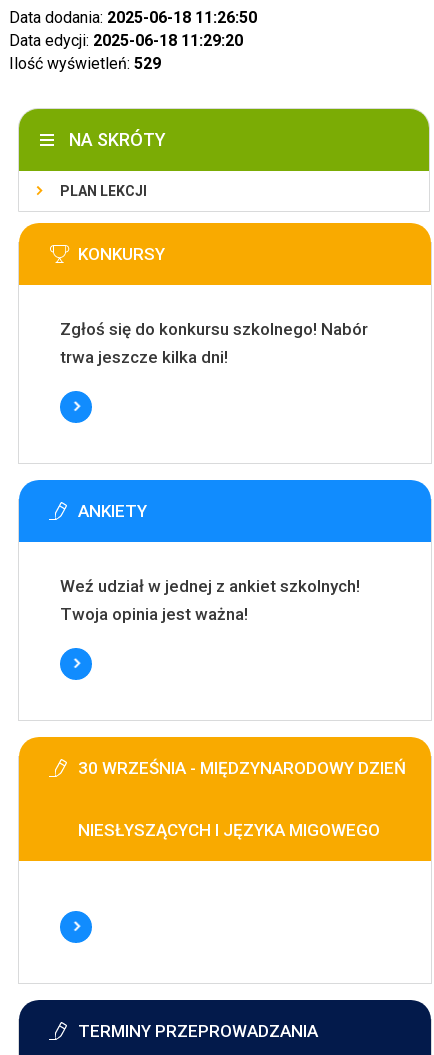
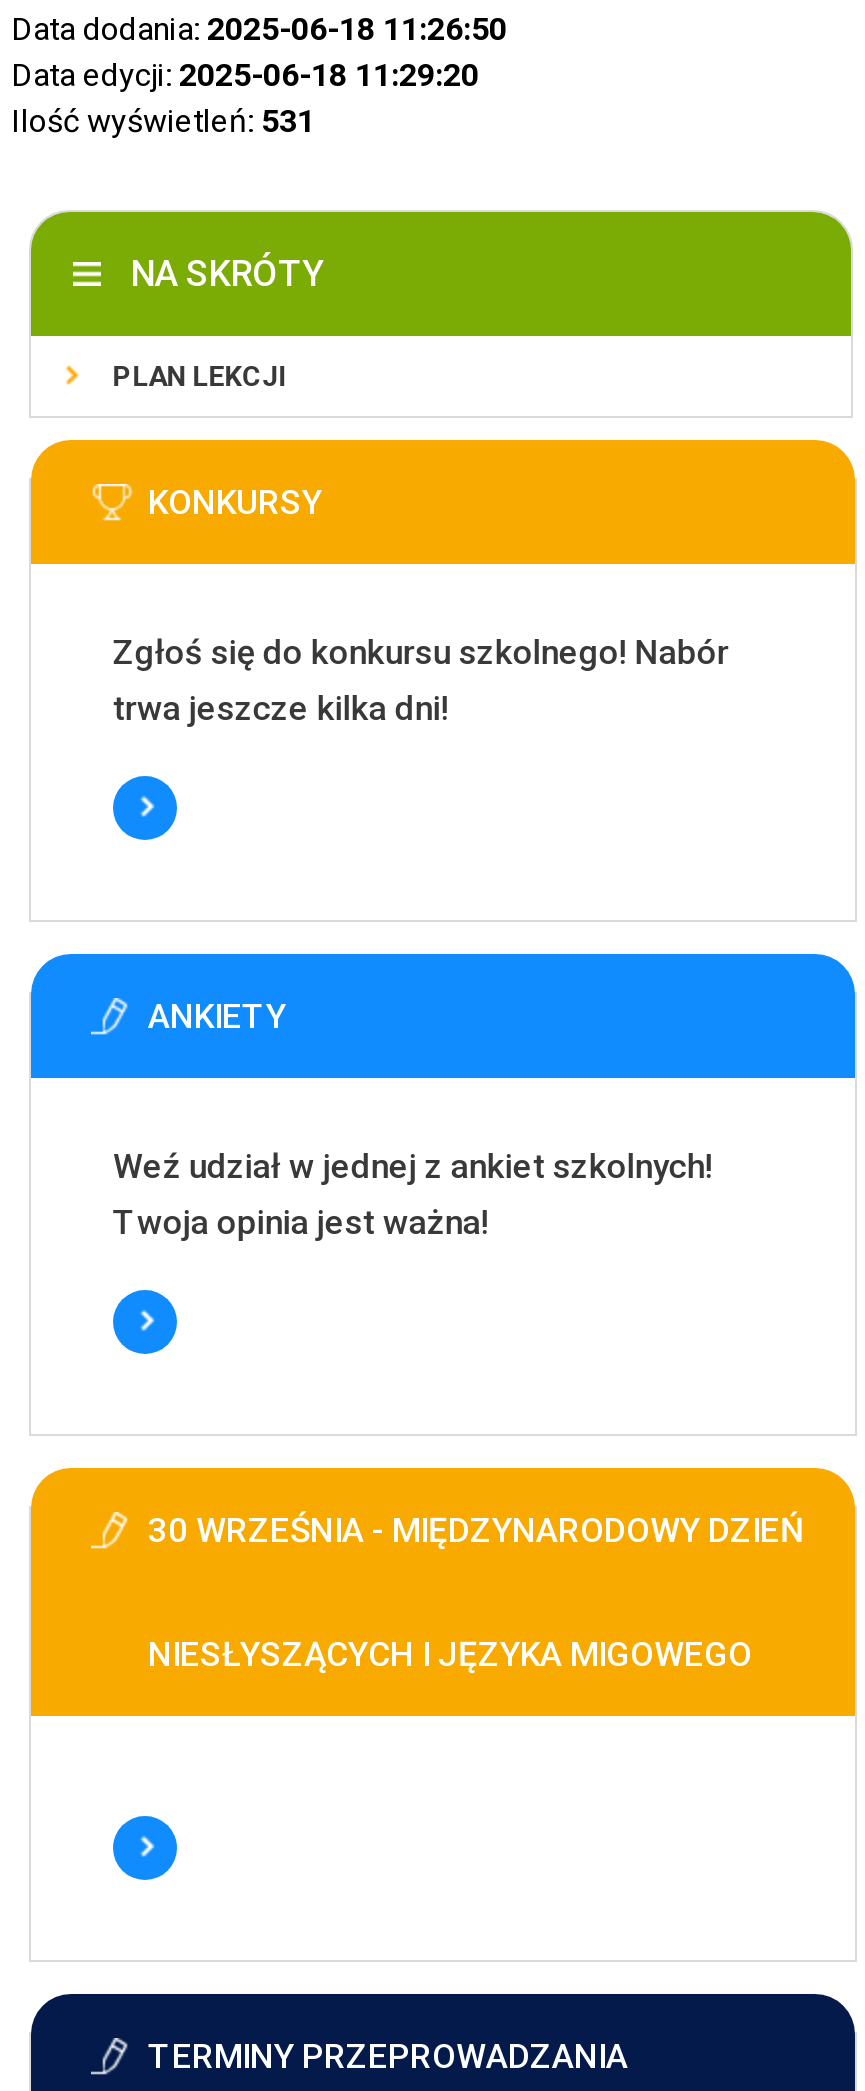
- Ilość wyświetleń: 529
+ Ilość wyświetleń: 531
